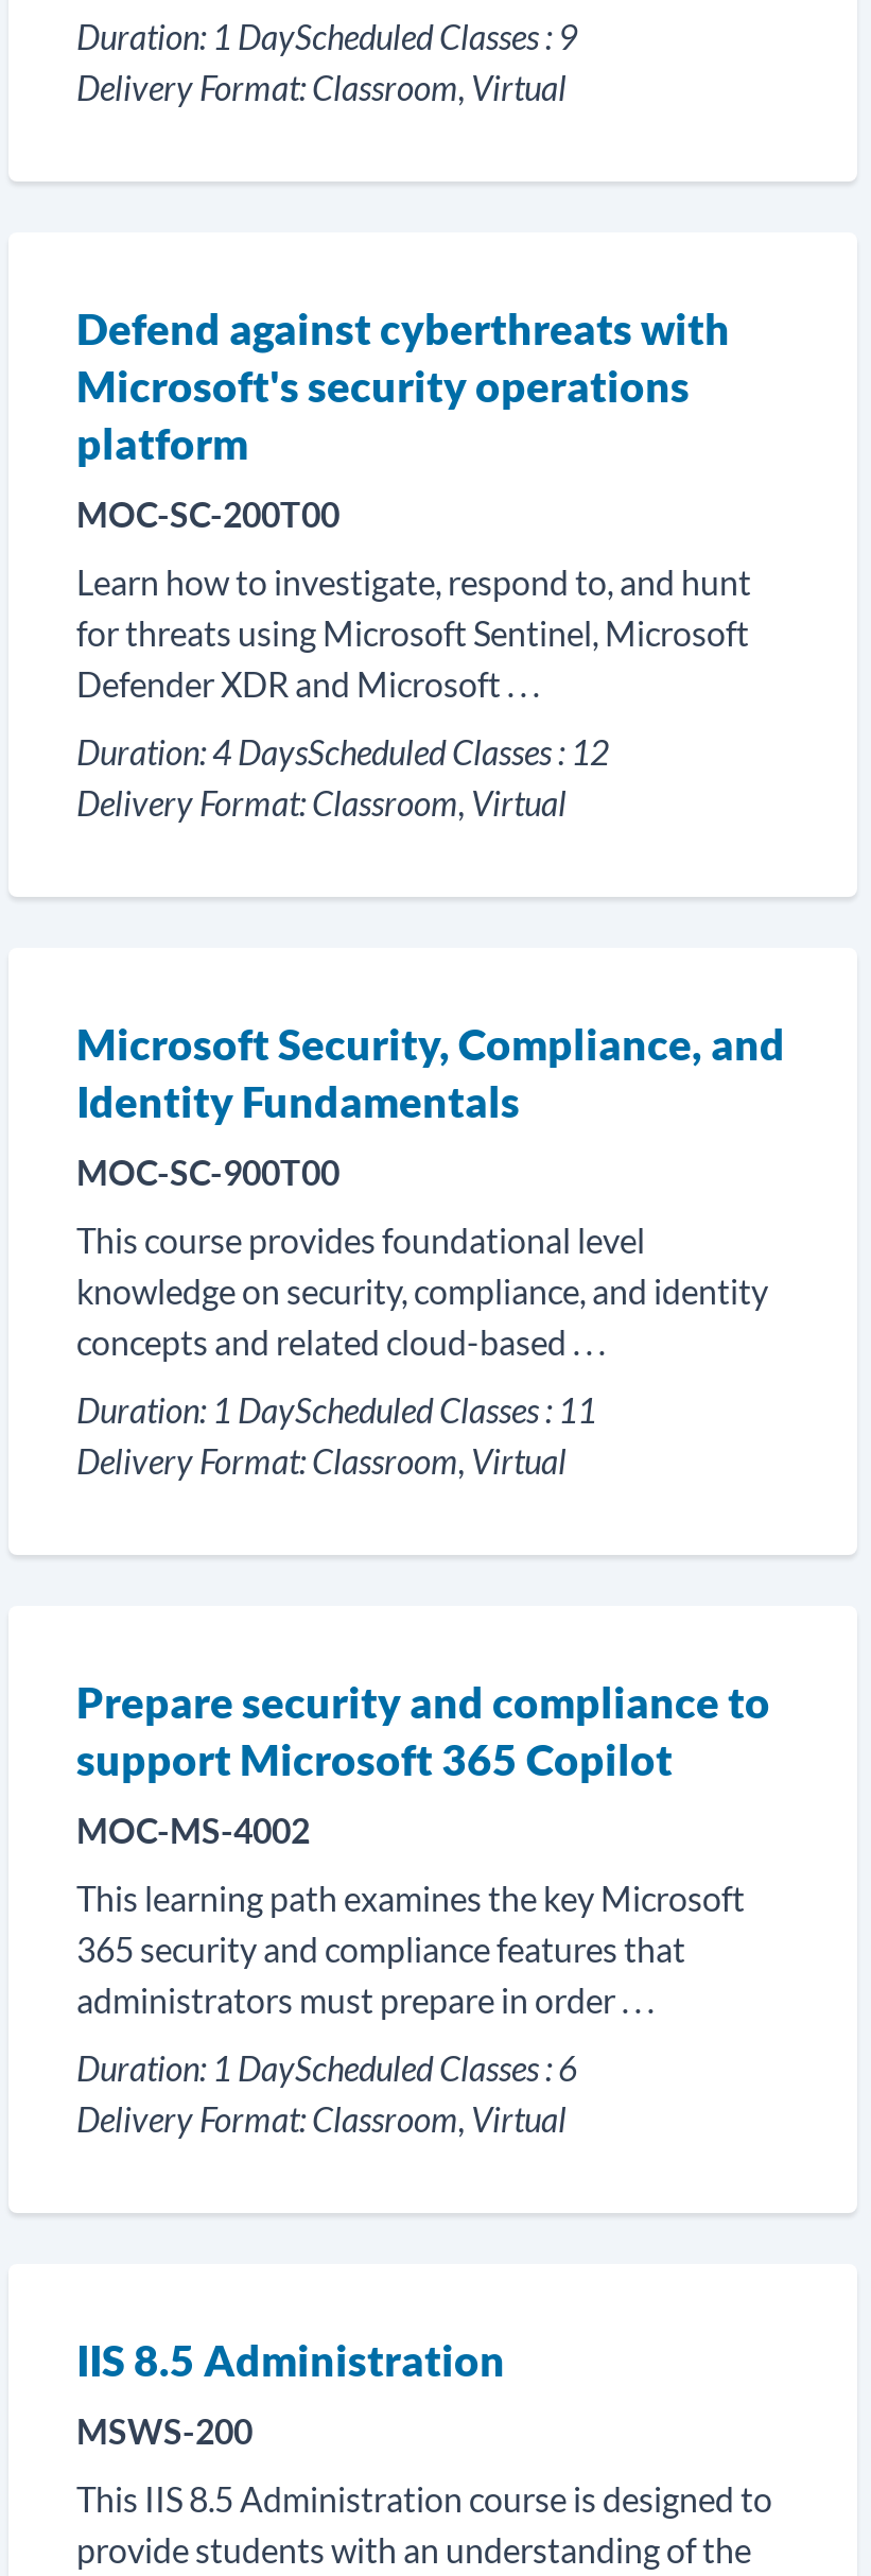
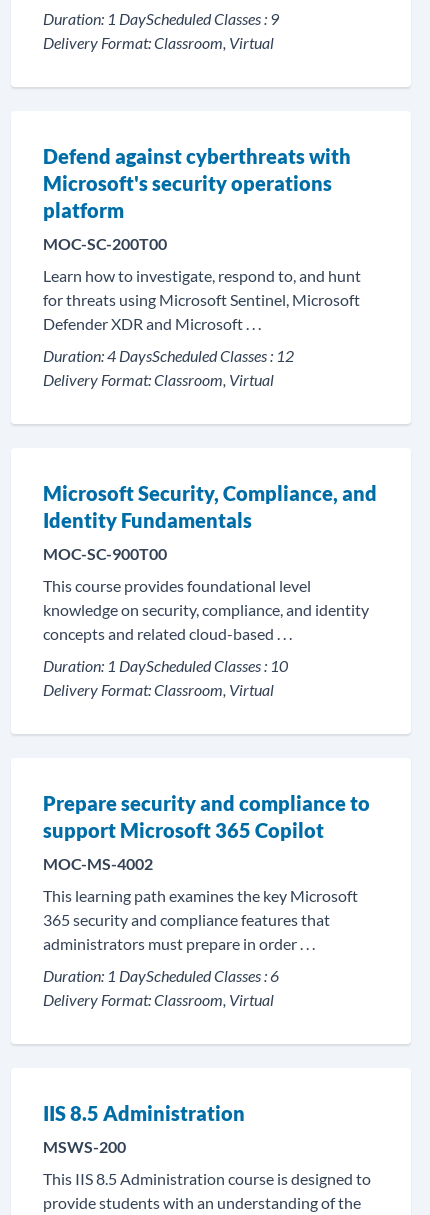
- Duration: 1 DayScheduled Classes : 11
+ Duration: 1 DayScheduled Classes : 10
